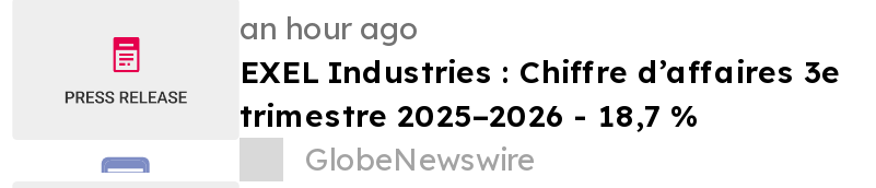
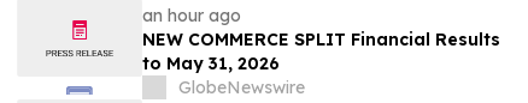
- EXEL Industries : Chiffre d’affaires 3e
- trimestre 2025–2026 - 18,7 %
+ NEW COMMERCE SPLIT Financial Results
+ to May 31, 2026
